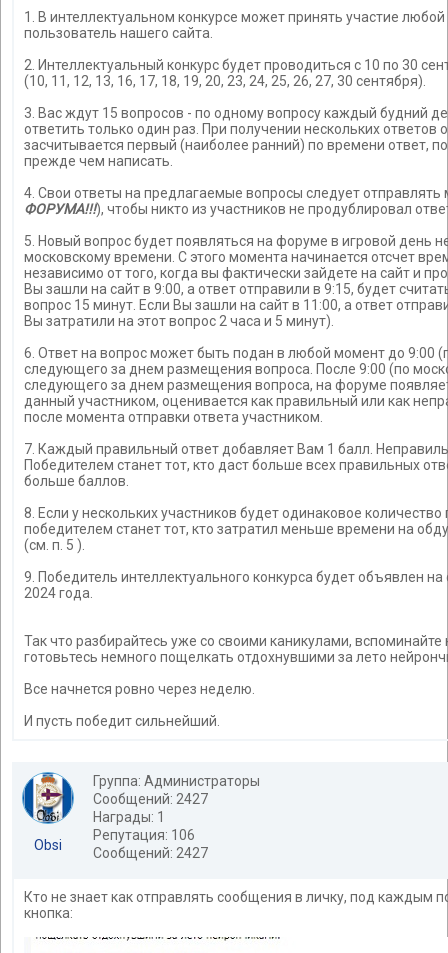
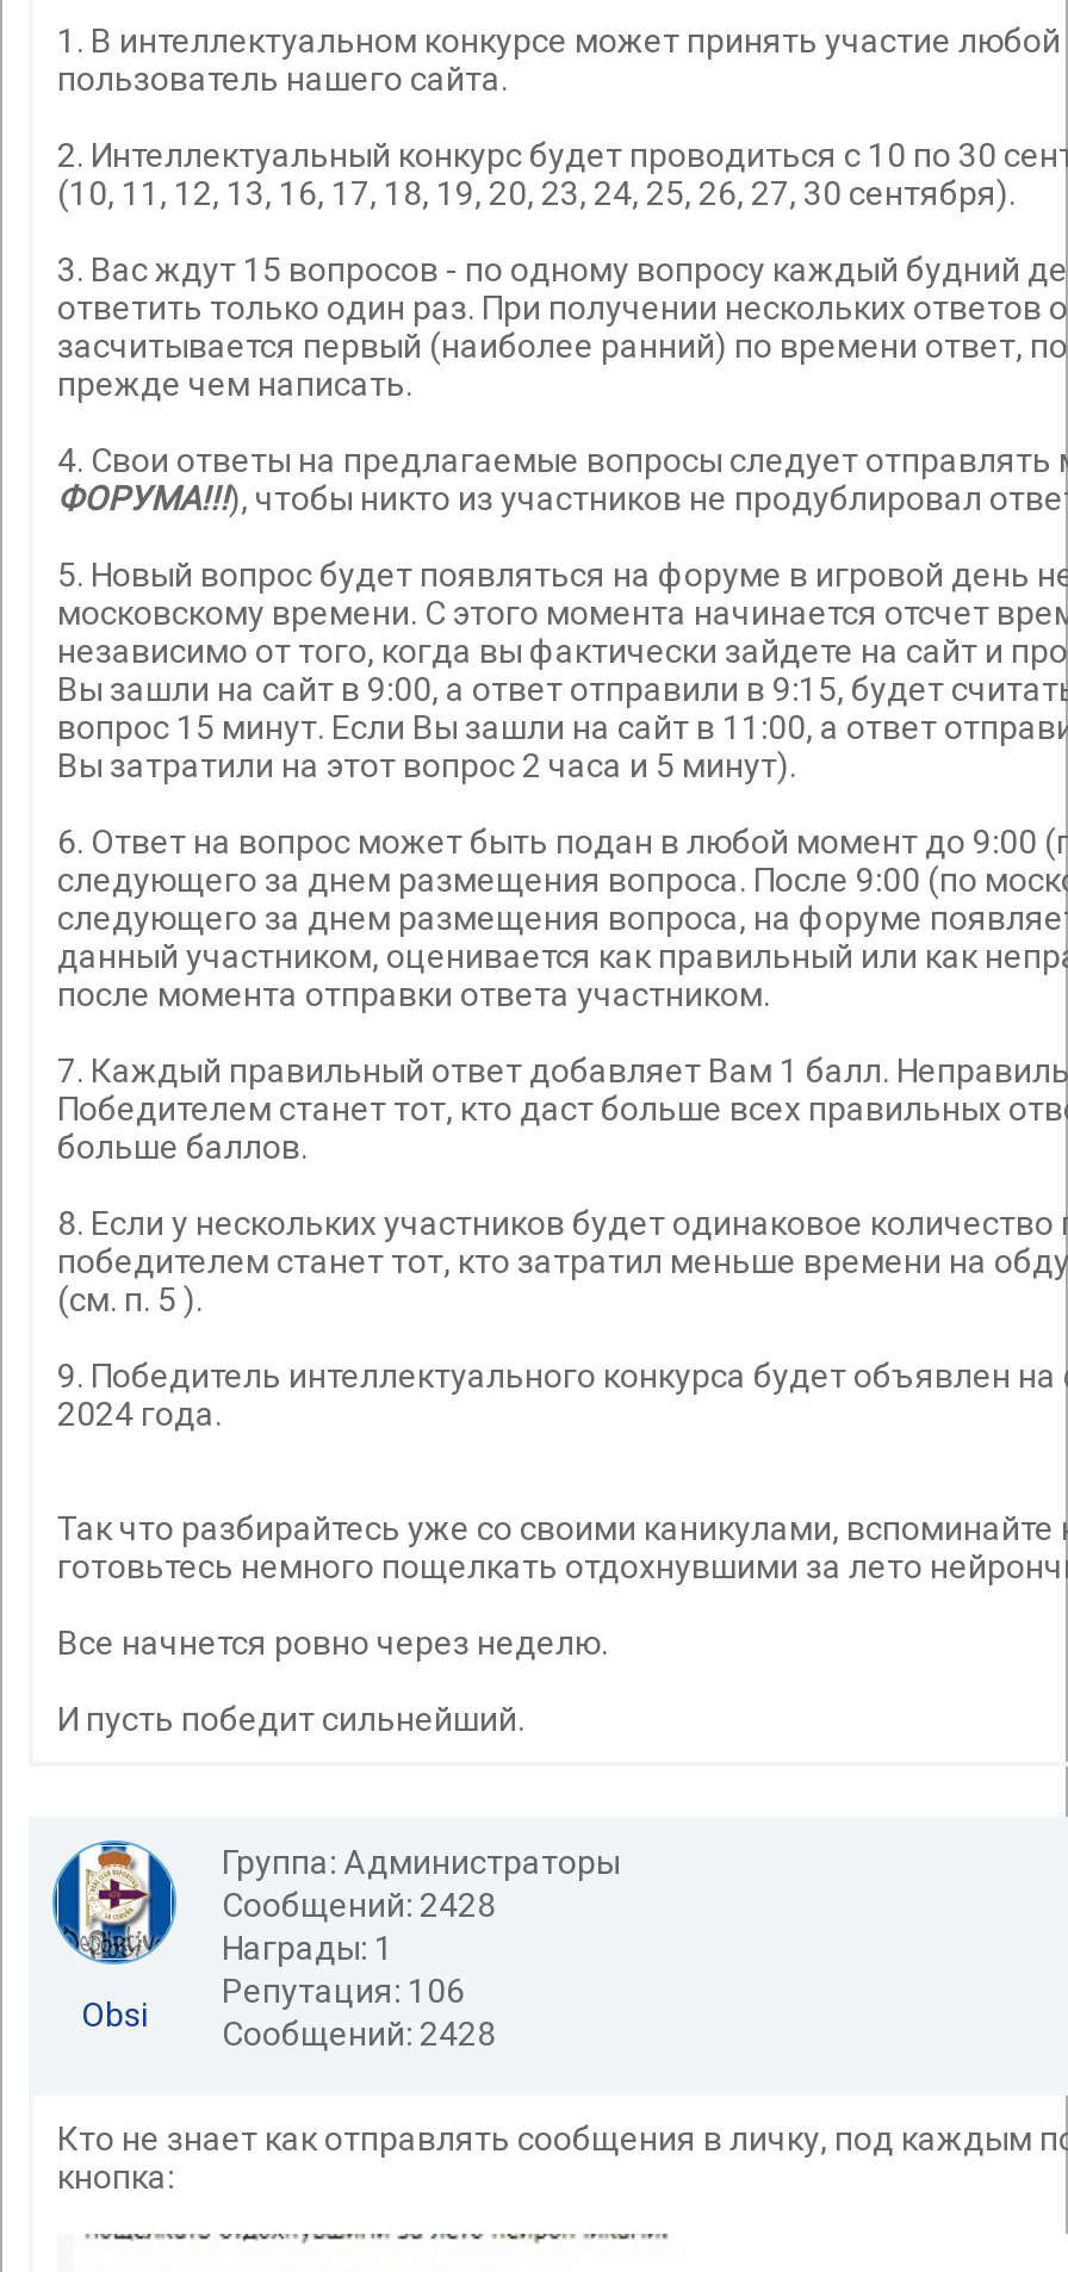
- Сообщений: 2427
+ Сообщений: 2428

- Obsi Сообщений: 2427
+ Obsi Сообщений: 2428
